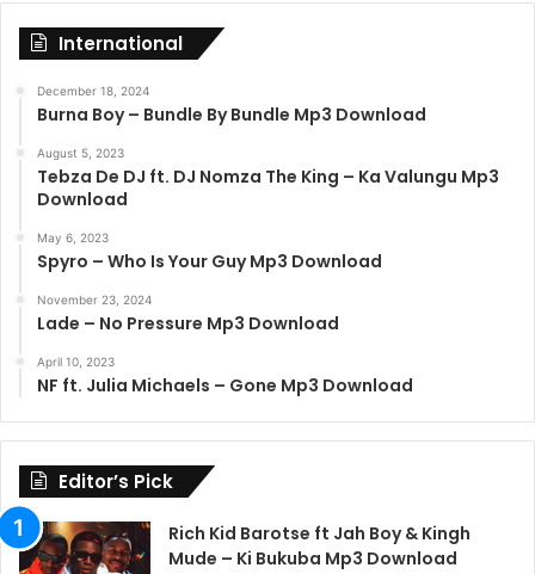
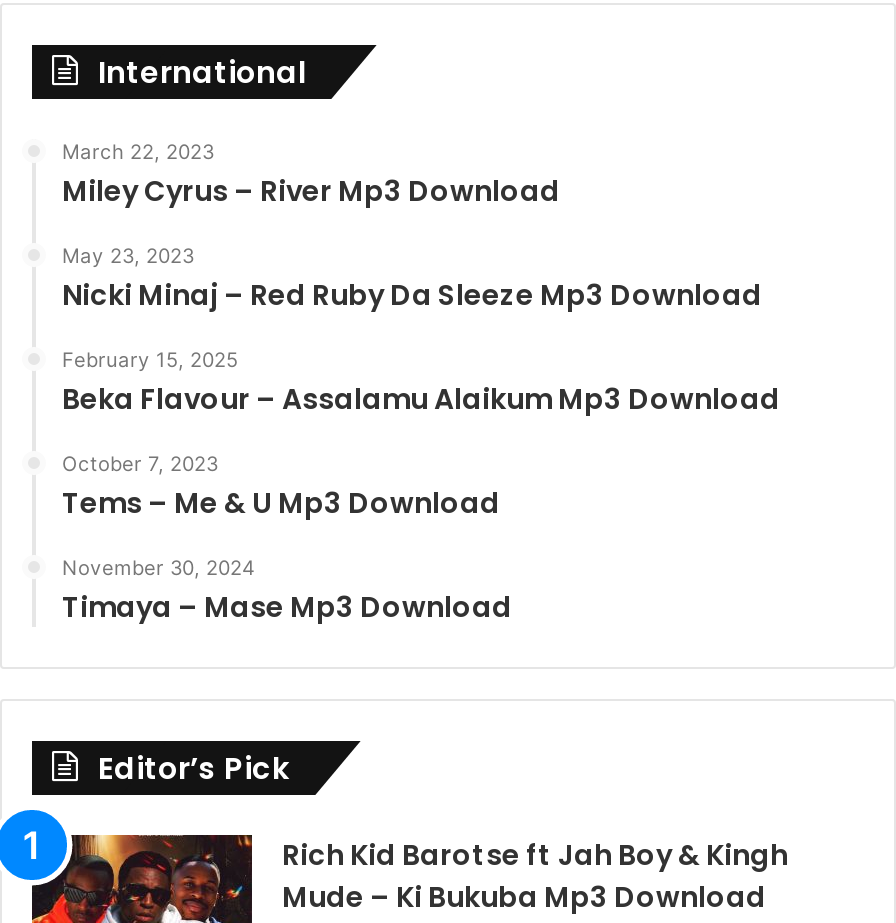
- December 18, 2024
- Burna Boy – Bundle By Bundle Mp3 Download
+ March 22, 2023
+ Miley Cyrus – River Mp3 Download

- August 5, 2023
- Tebza De DJ ft. DJ Nomza The King – Ka Valungu Mp3
- Download
+ May 23, 2023
+ Nicki Minaj – Red Ruby Da Sleeze Mp3 Download

- May 6, 2023
- Spyro – Who Is Your Guy Mp3 Download
+ February 15, 2025
+ Beka Flavour – Assalamu Alaikum Mp3 Download

- November 23, 2024
- Lade – No Pressure Mp3 Download
+ October 7, 2023
+ Tems – Me & U Mp3 Download

- April 10, 2023
- NF ft. Julia Michaels – Gone Mp3 Download
+ November 30, 2024
+ Timaya – Mase Mp3 Download
